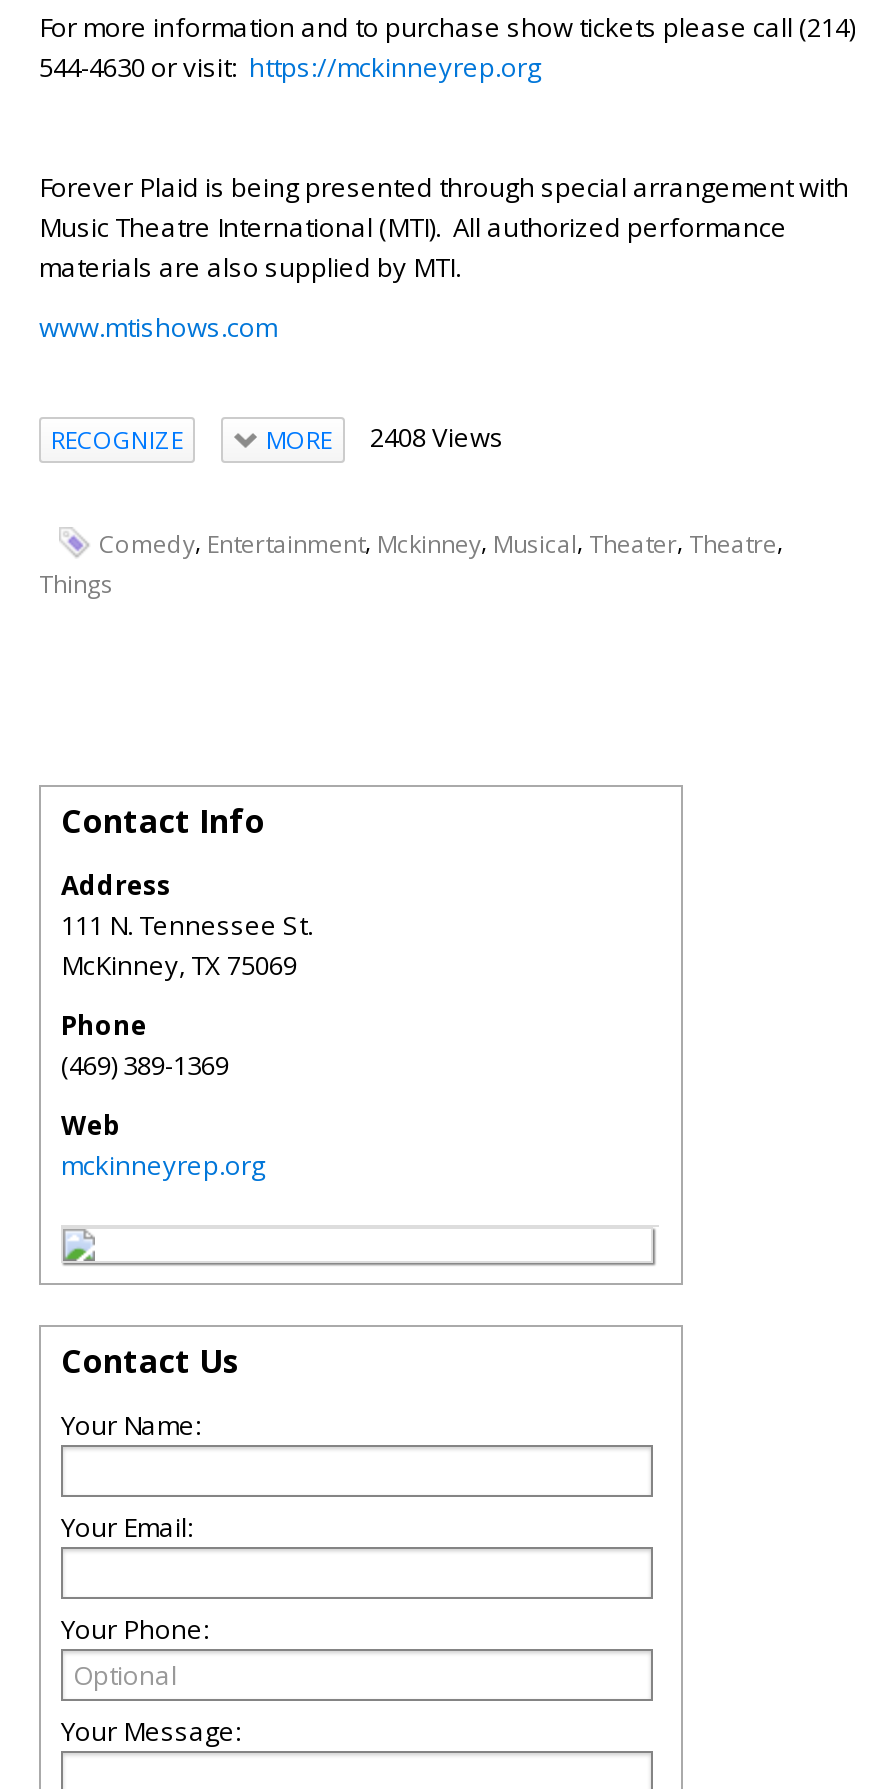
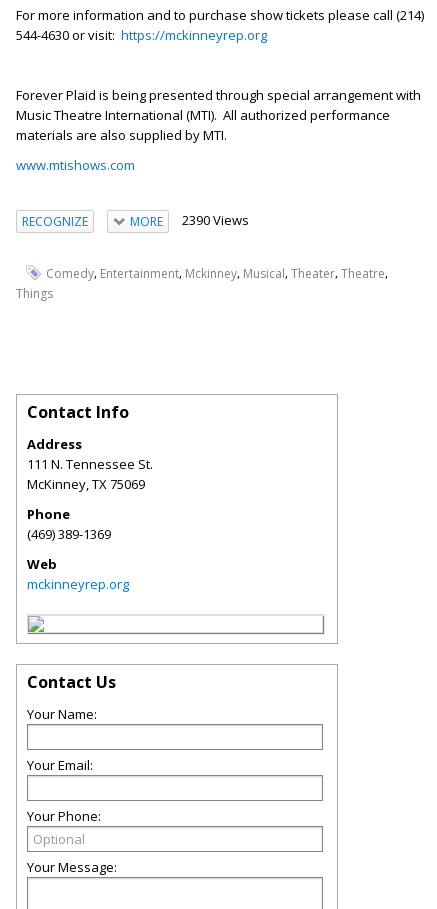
- MORE 2408 Views
+ MORE 2390 Views
